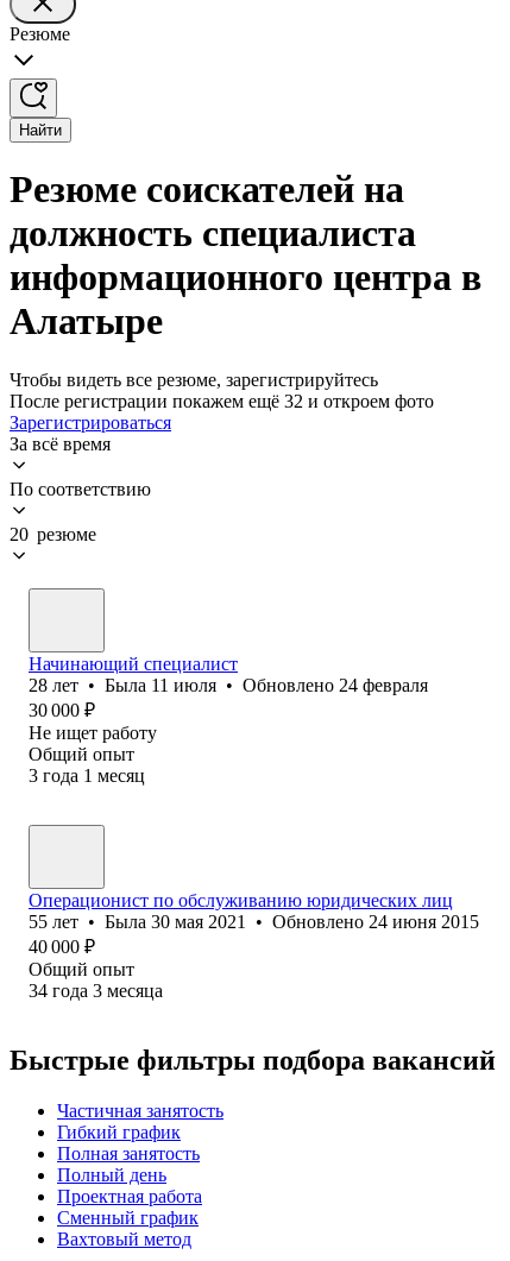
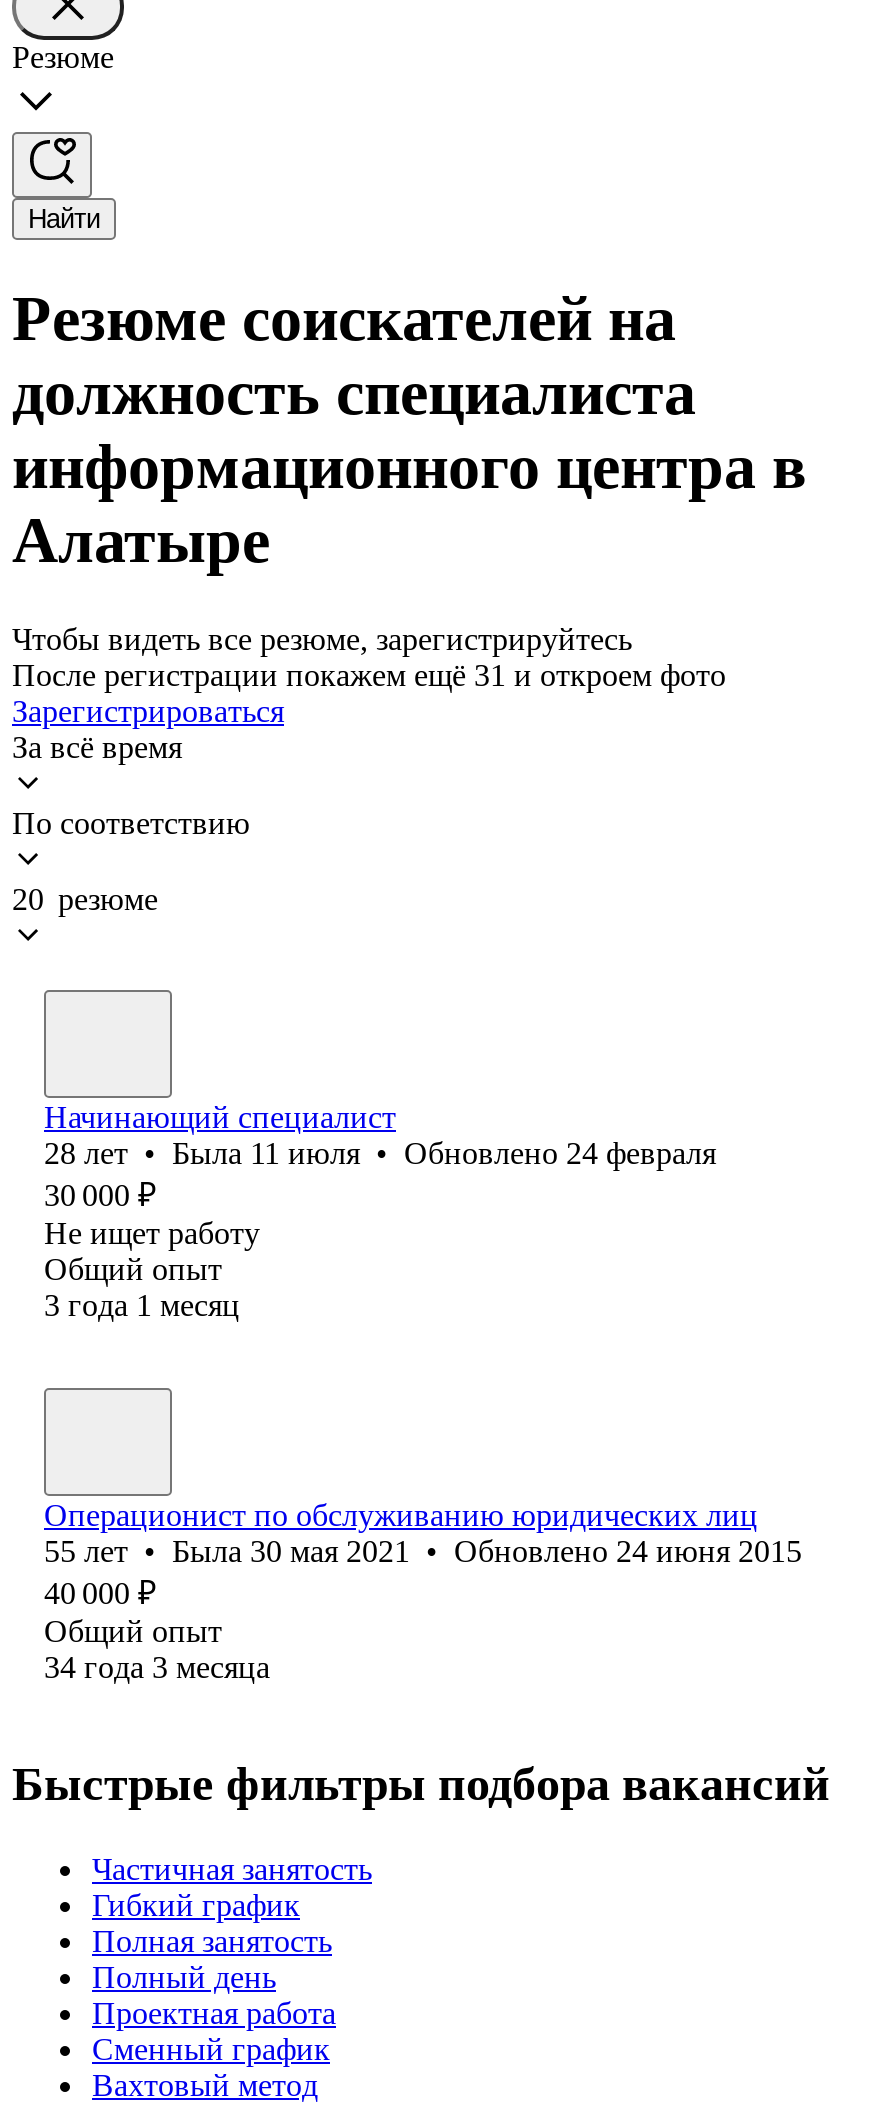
- После регистрации покажем ещё 32 и откроем фото
+ После регистрации покажем ещё 31 и откроем фото
